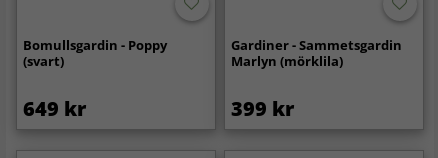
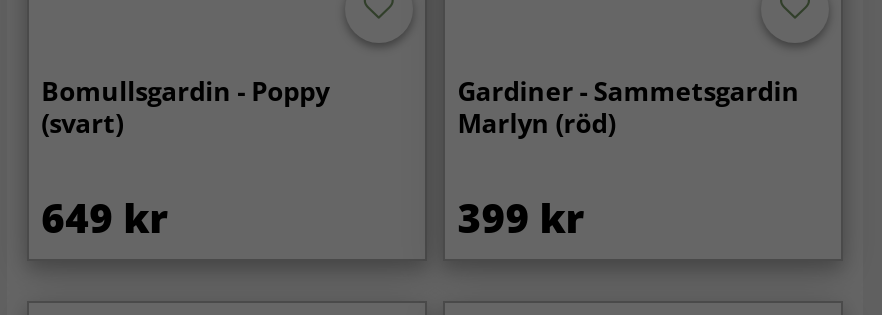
- Marlyn (mörklila)
+ Marlyn (röd)
